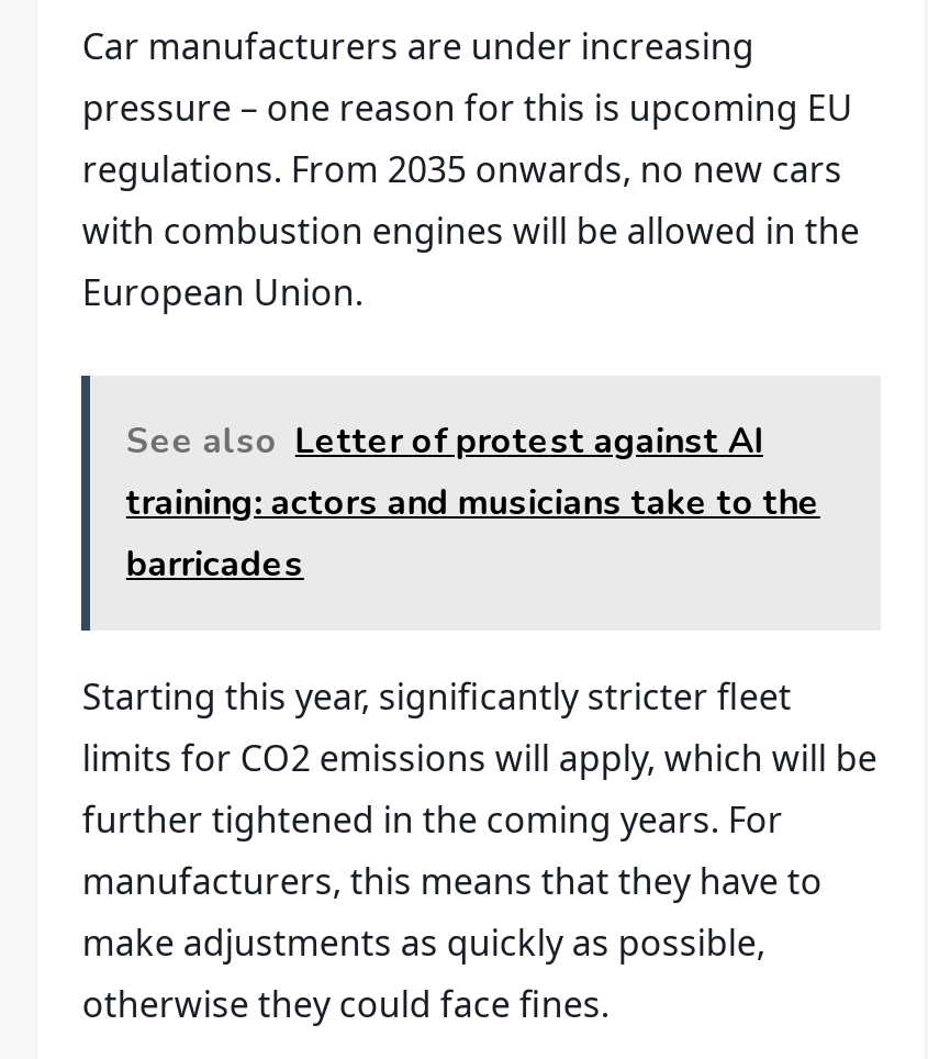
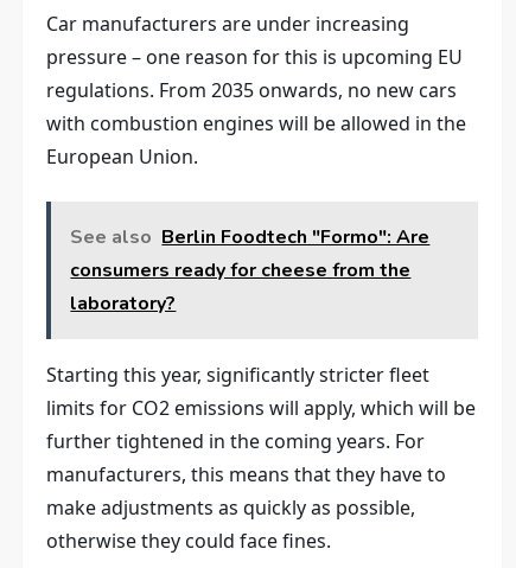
- See also Letter of protest against AI
- training: actors and musicians take to the
- barricades
+ See also Berlin Foodtech "Formo": Are
+ consumers ready for cheese from the
+ laboratory?
